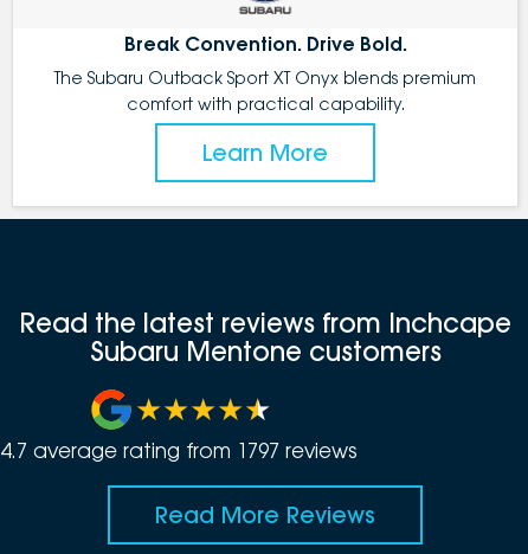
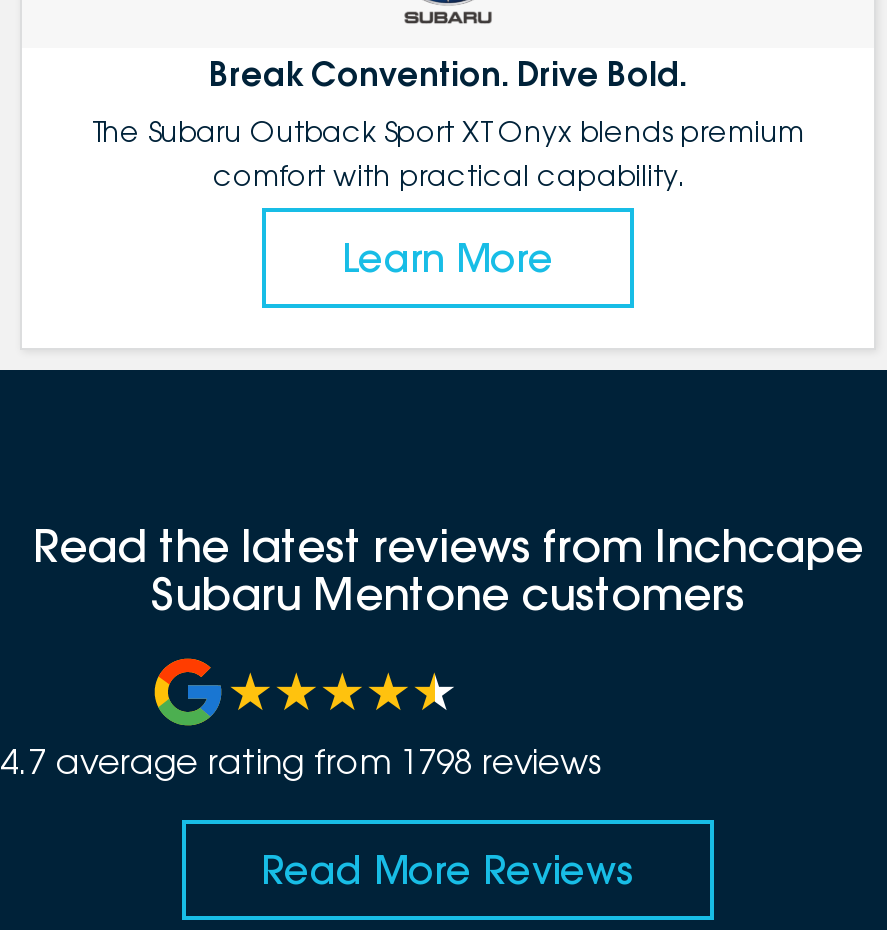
- 4.7 average rating from 1797 reviews
+ 4.7 average rating from 1798 reviews
